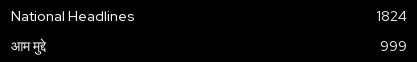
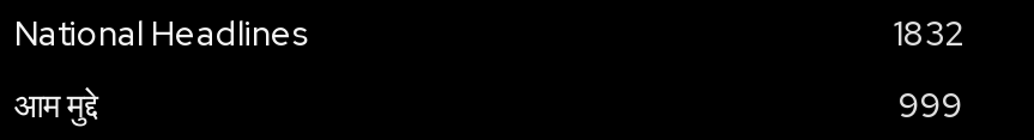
- 1824
+ 1832
